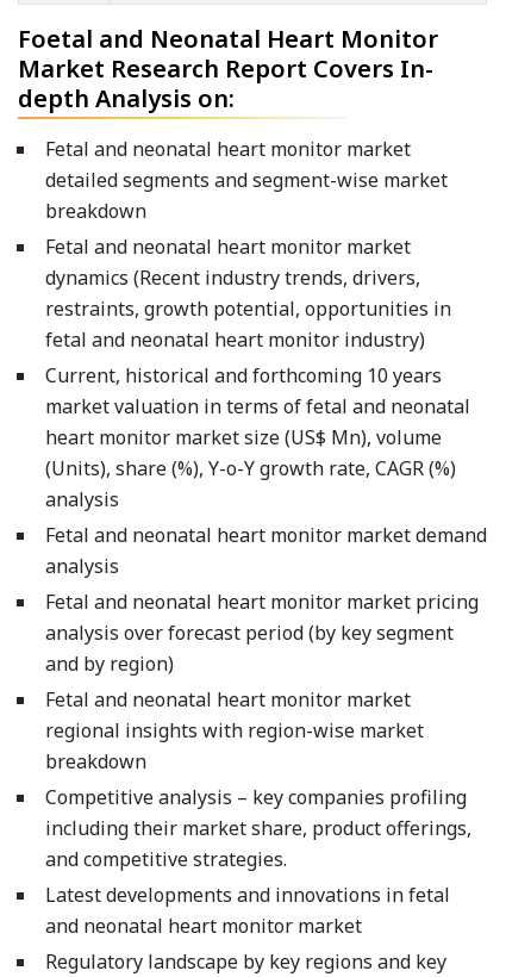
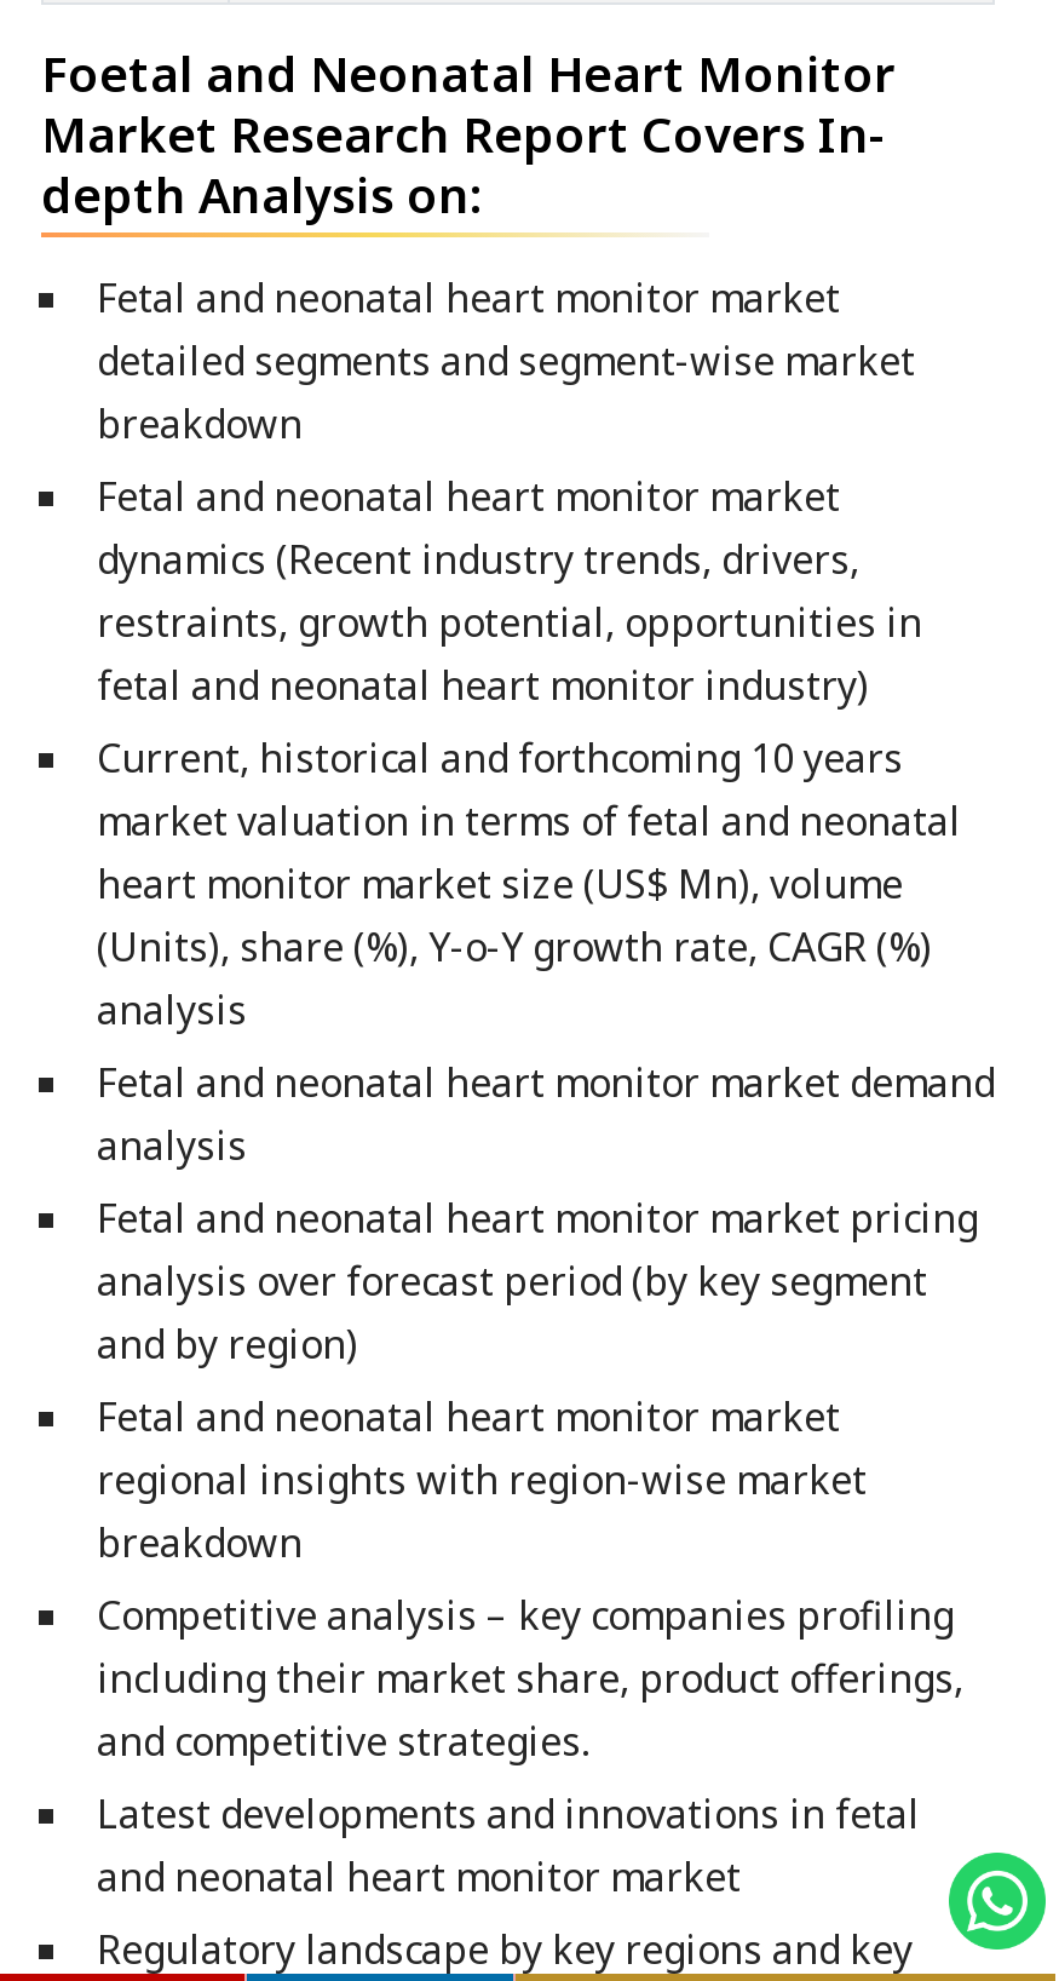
+ [image]
